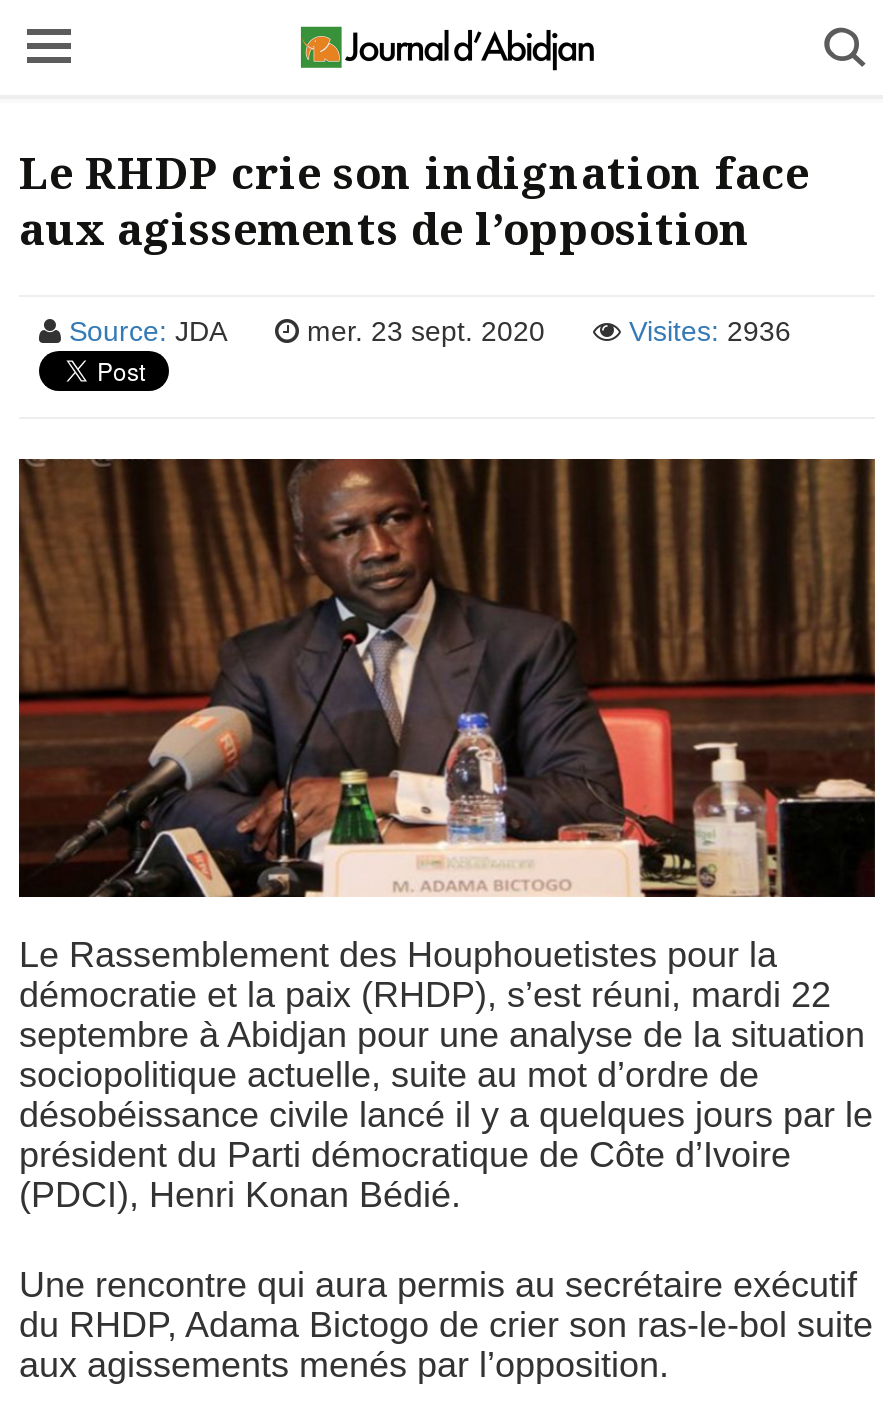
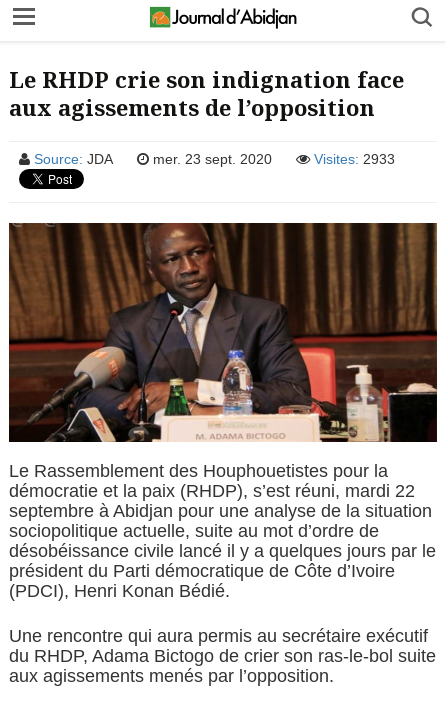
- Visites: 2936
+ Visites: 2933
